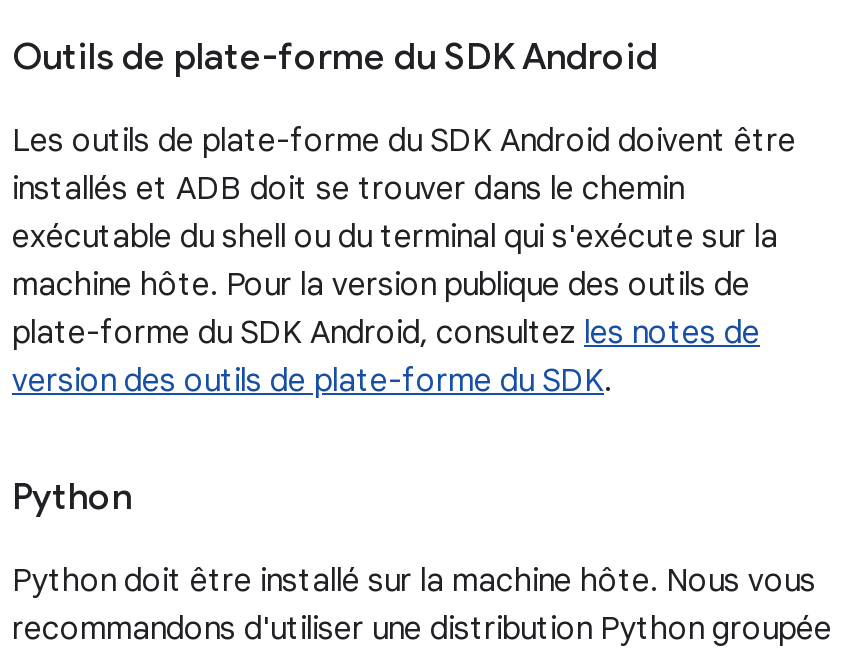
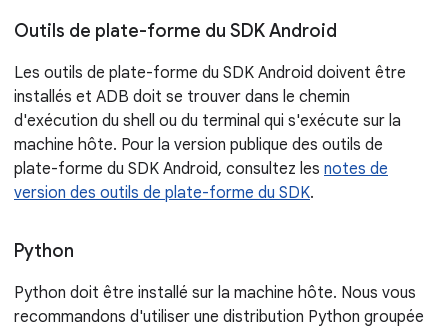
- exécutable du shell ou du terminal qui s'exécute sur la
+ d'exécution du shell ou du terminal qui s'exécute sur la
